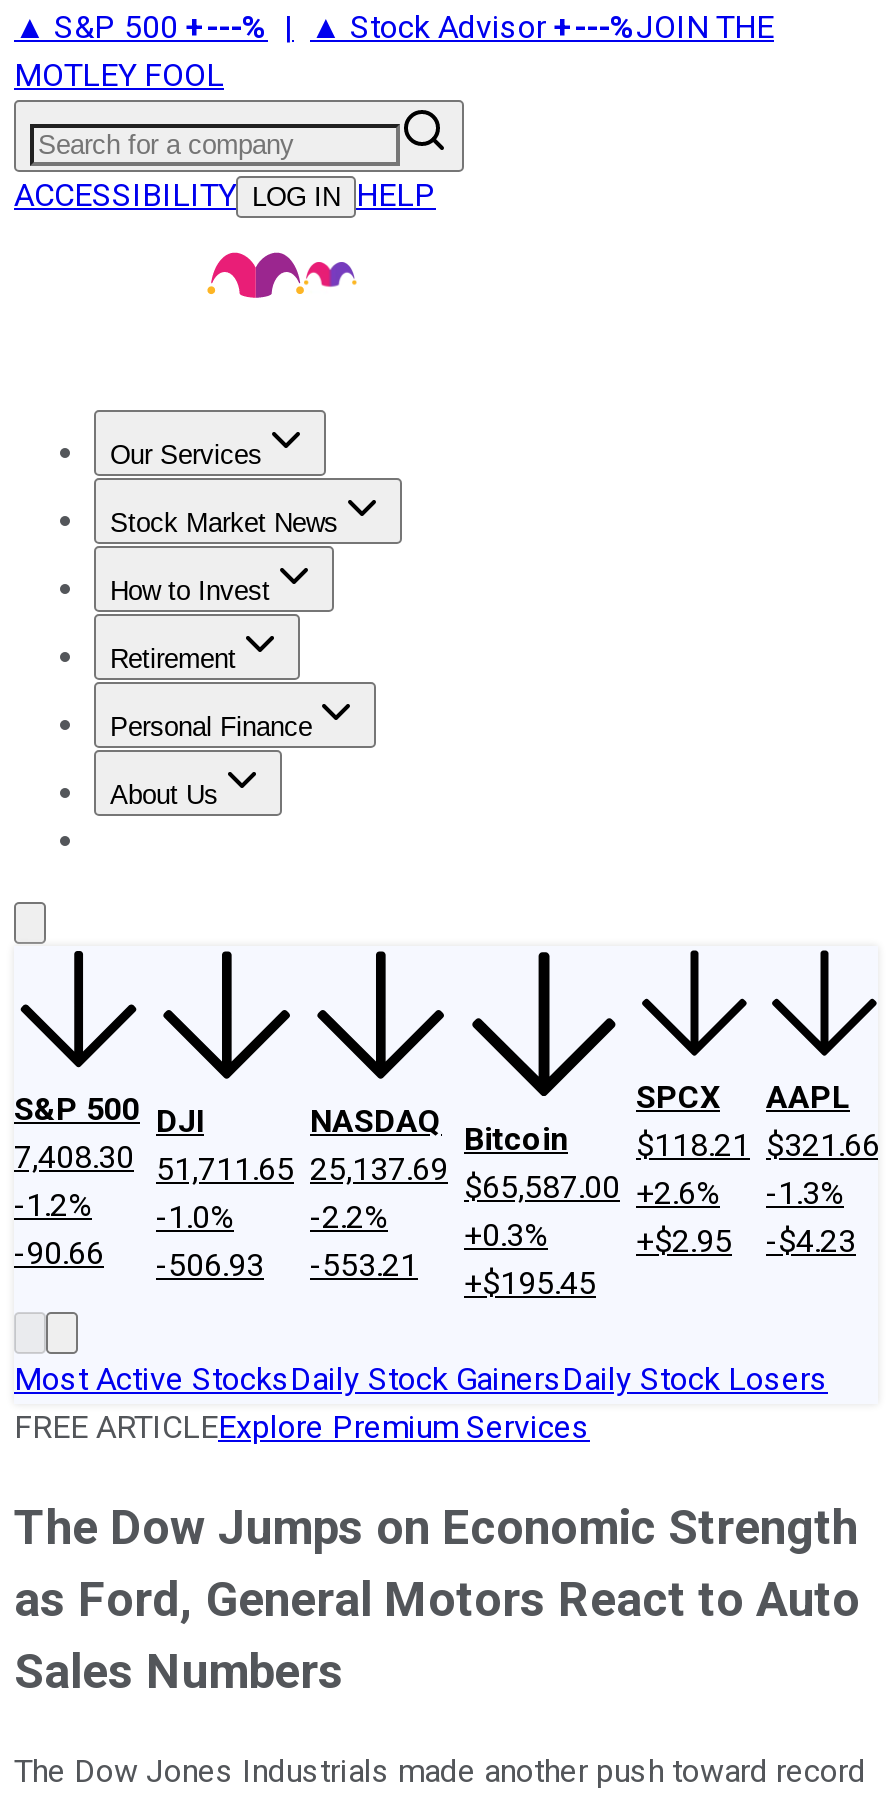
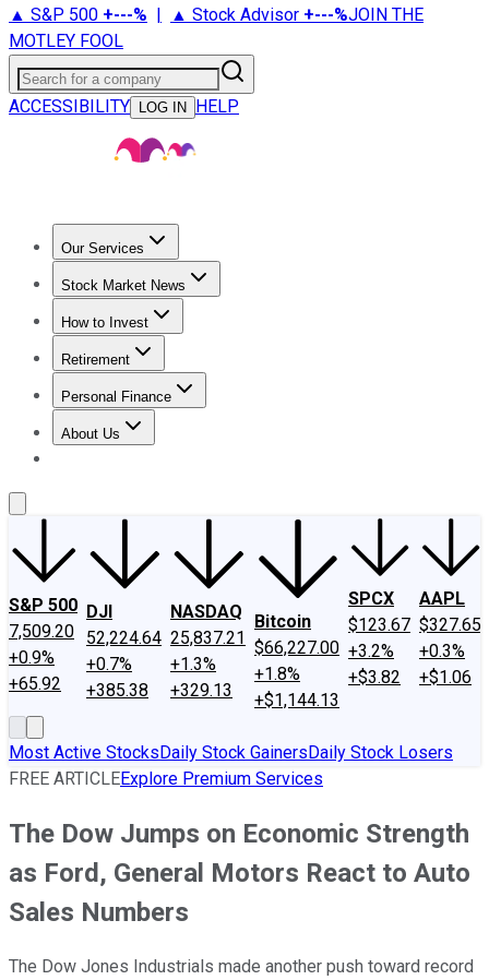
- $118.21
+ $123.67

- $321.66
+ $327.65

- 7,408.30
+ 7,509.20

- 51,711.65
+ 52,224.64

- 25,137.69
+ 25,837.21

- $65,587.00
+ $66,227.00

- +2.6%
+ +3.2%

- -1.3%
+ +0.3%

- -1.2%
+ +0.9%

- -1.0%
+ +0.7%

- -2.2%
+ +1.3%

- +0.3%
+ +1.8%

- +$2.95
+ +$3.82

- -$4.23
+ +$1.06

- -90.66
+ +65.92

- -506.93
+ +385.38

- -553.21
+ +329.13

- +$195.45
+ +$1,144.13
